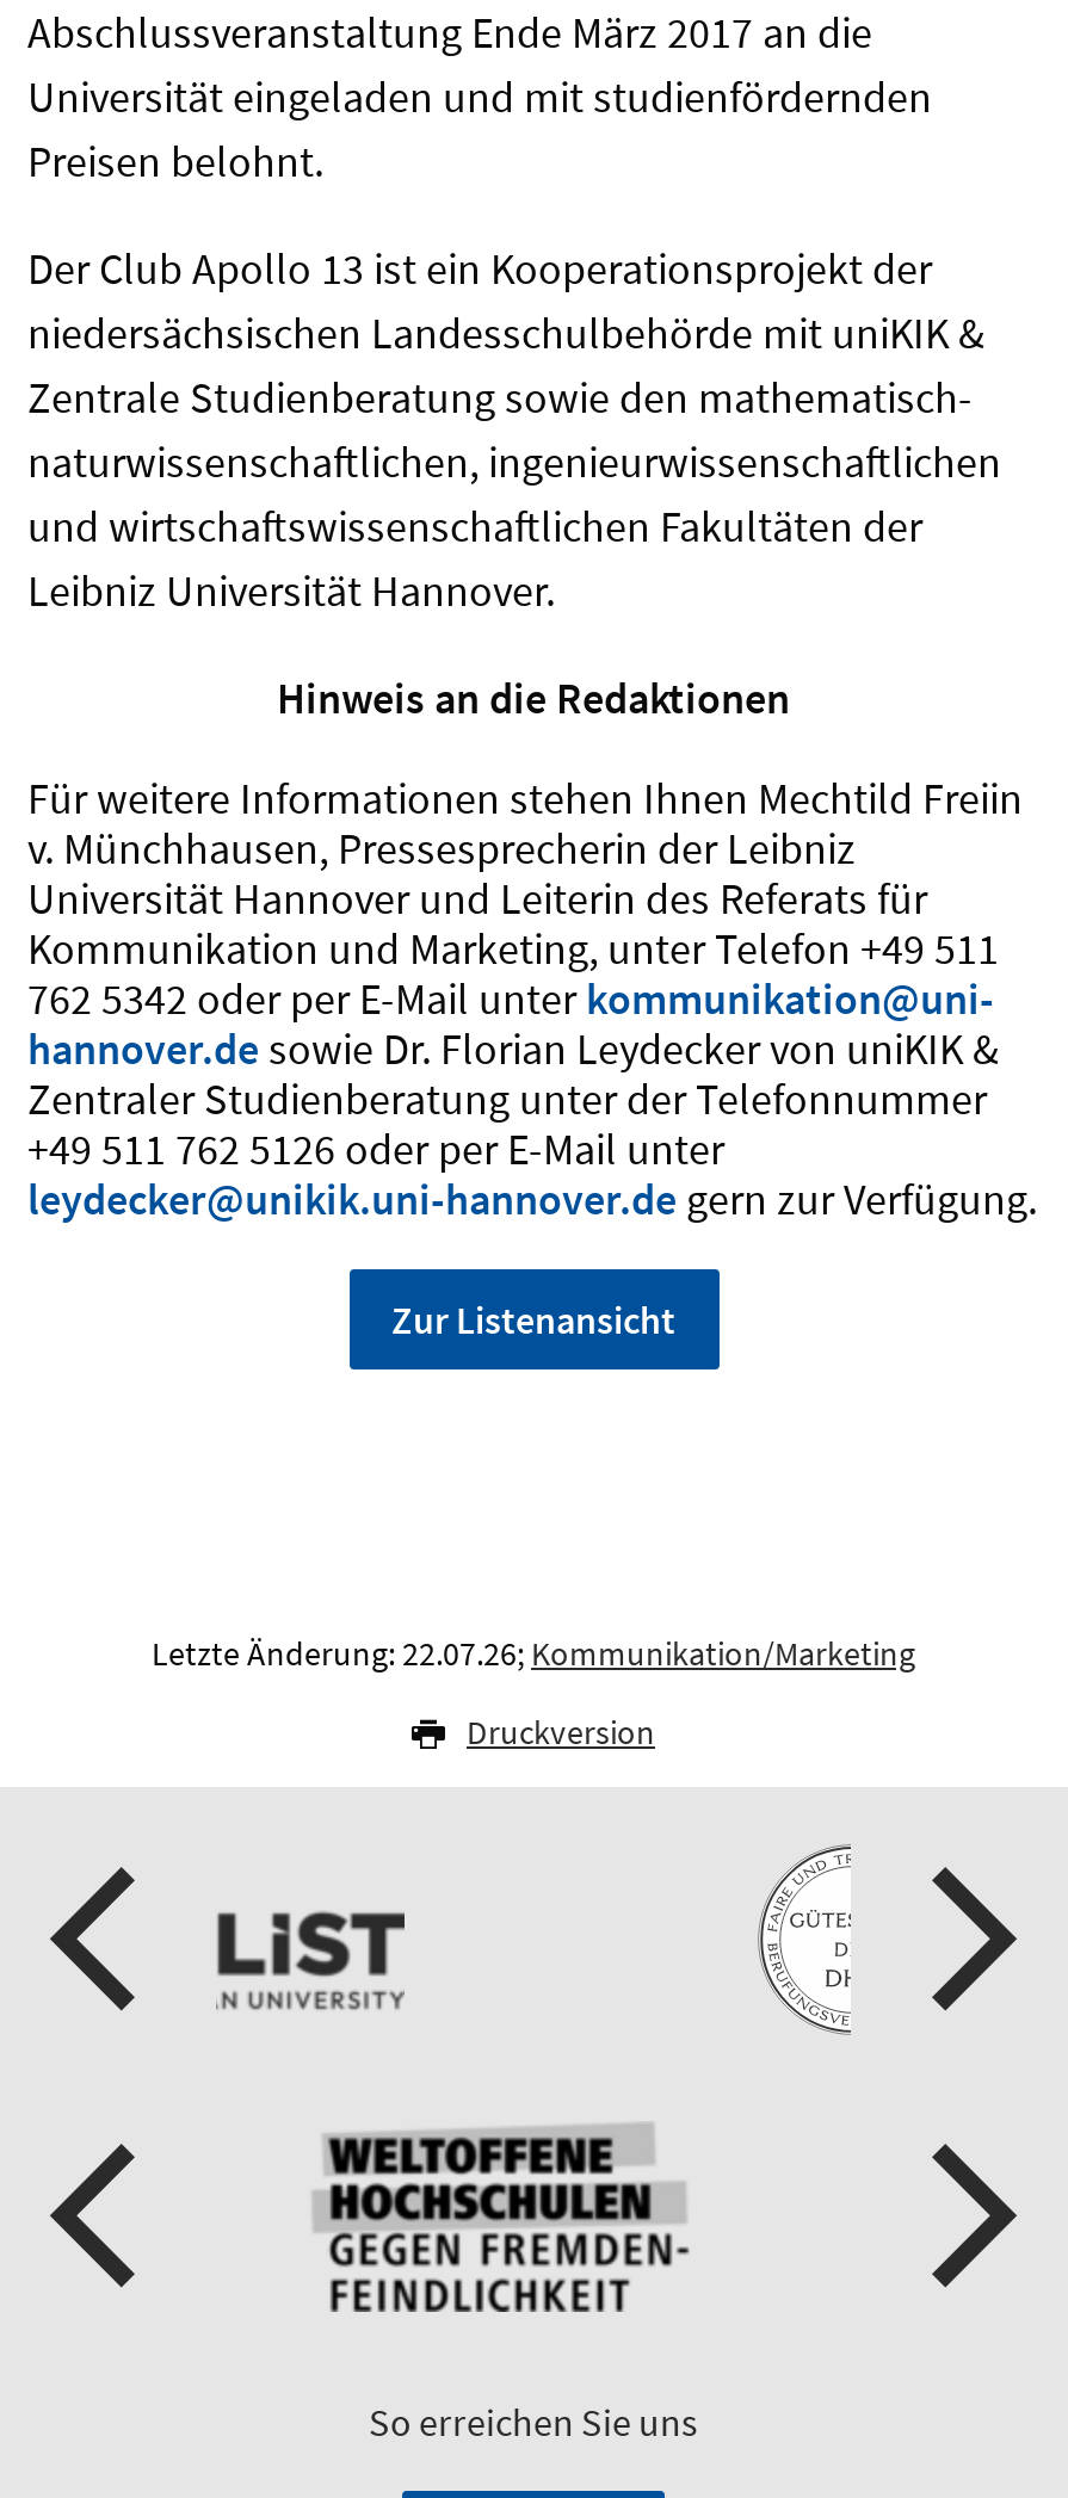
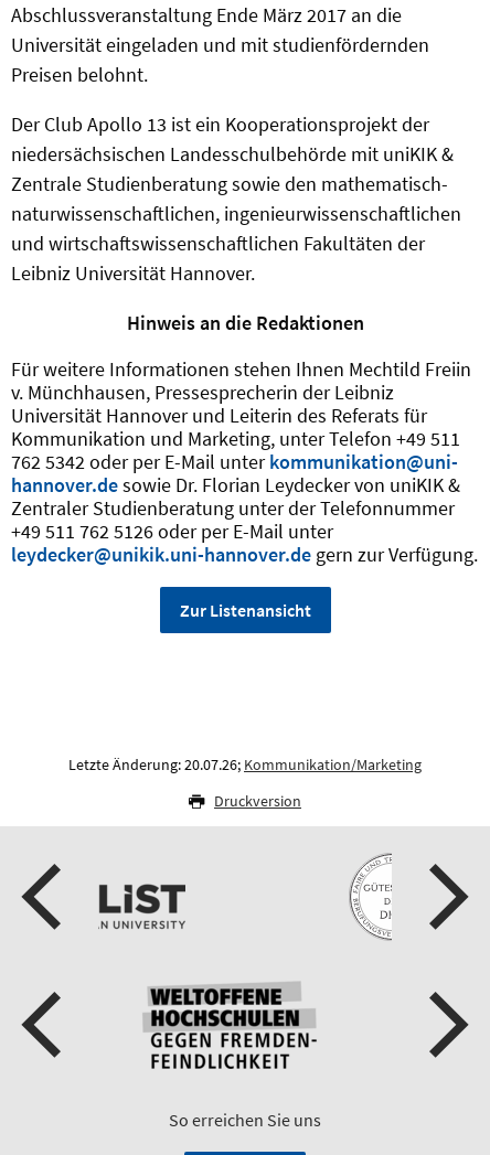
- Letzte Änderung: 22.07.26; Kommunikation/Marketing
+ Letzte Änderung: 20.07.26; Kommunikation/Marketing
